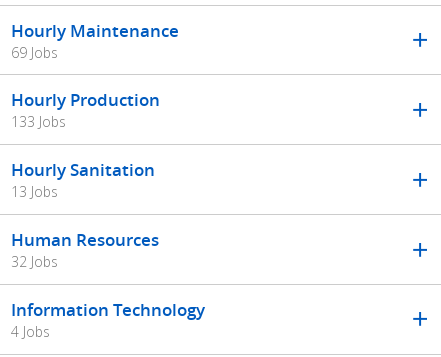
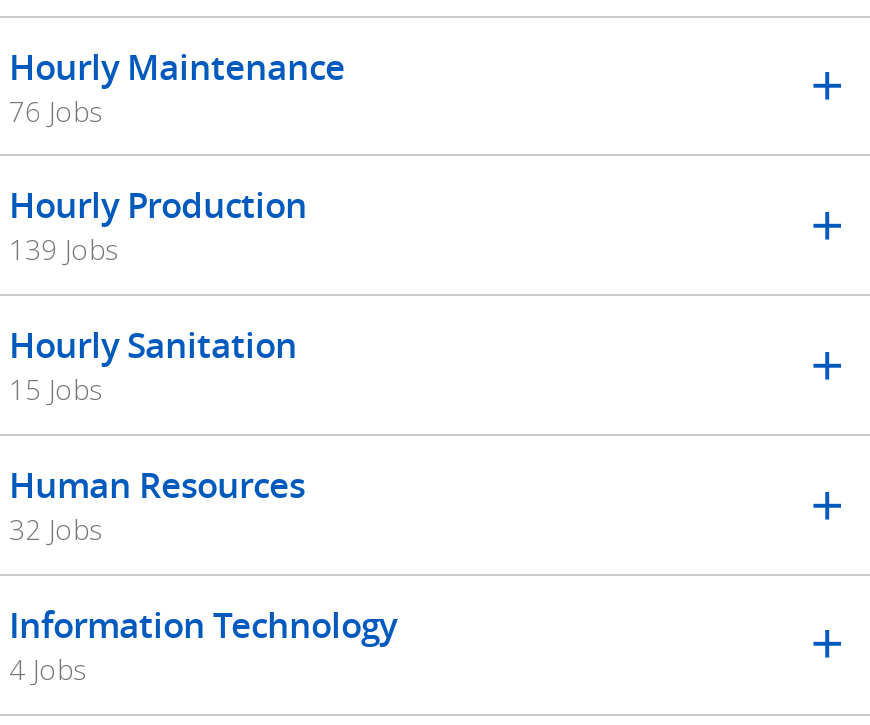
- 69 Jobs
+ 76 Jobs

- 133 Jobs
+ 139 Jobs

- 13 Jobs
+ 15 Jobs
